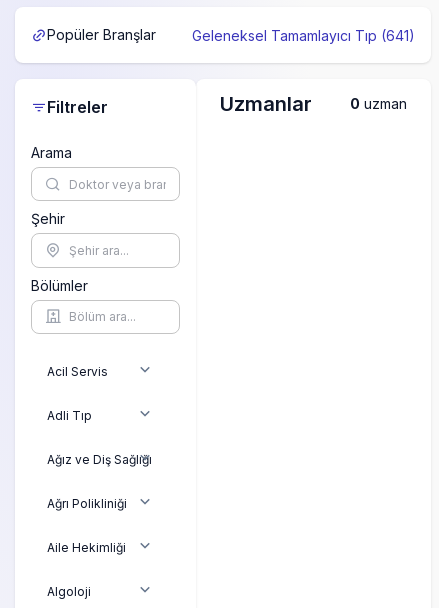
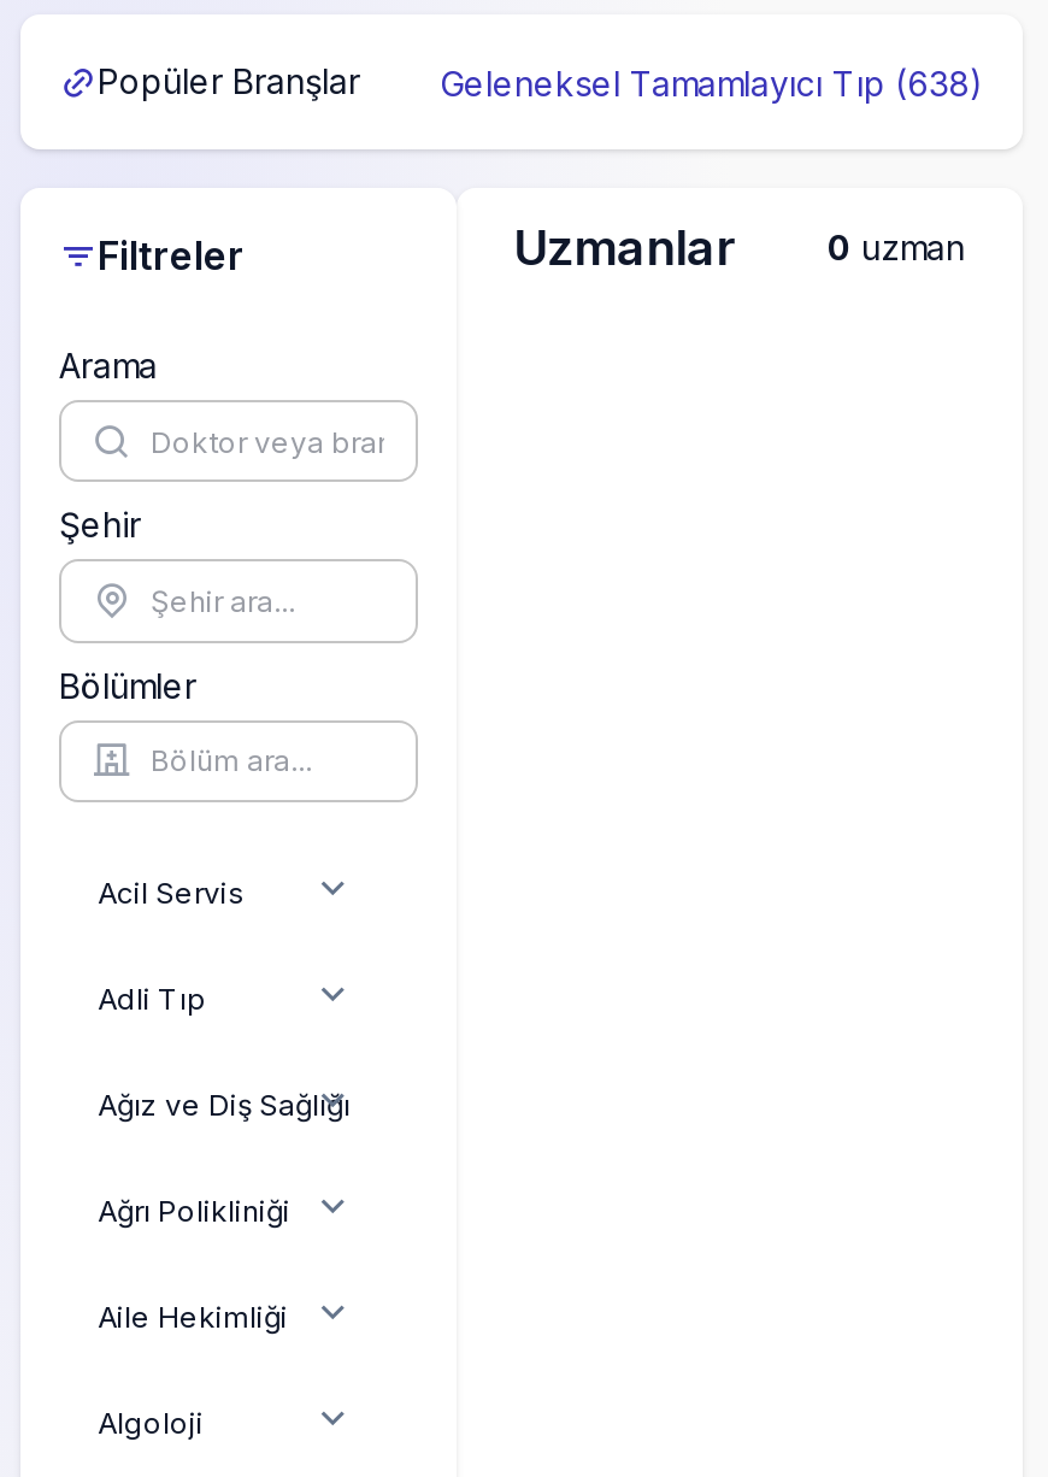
- Geleneksel Tamamlayıcı Tıp (641)
+ Geleneksel Tamamlayıcı Tıp (638)
